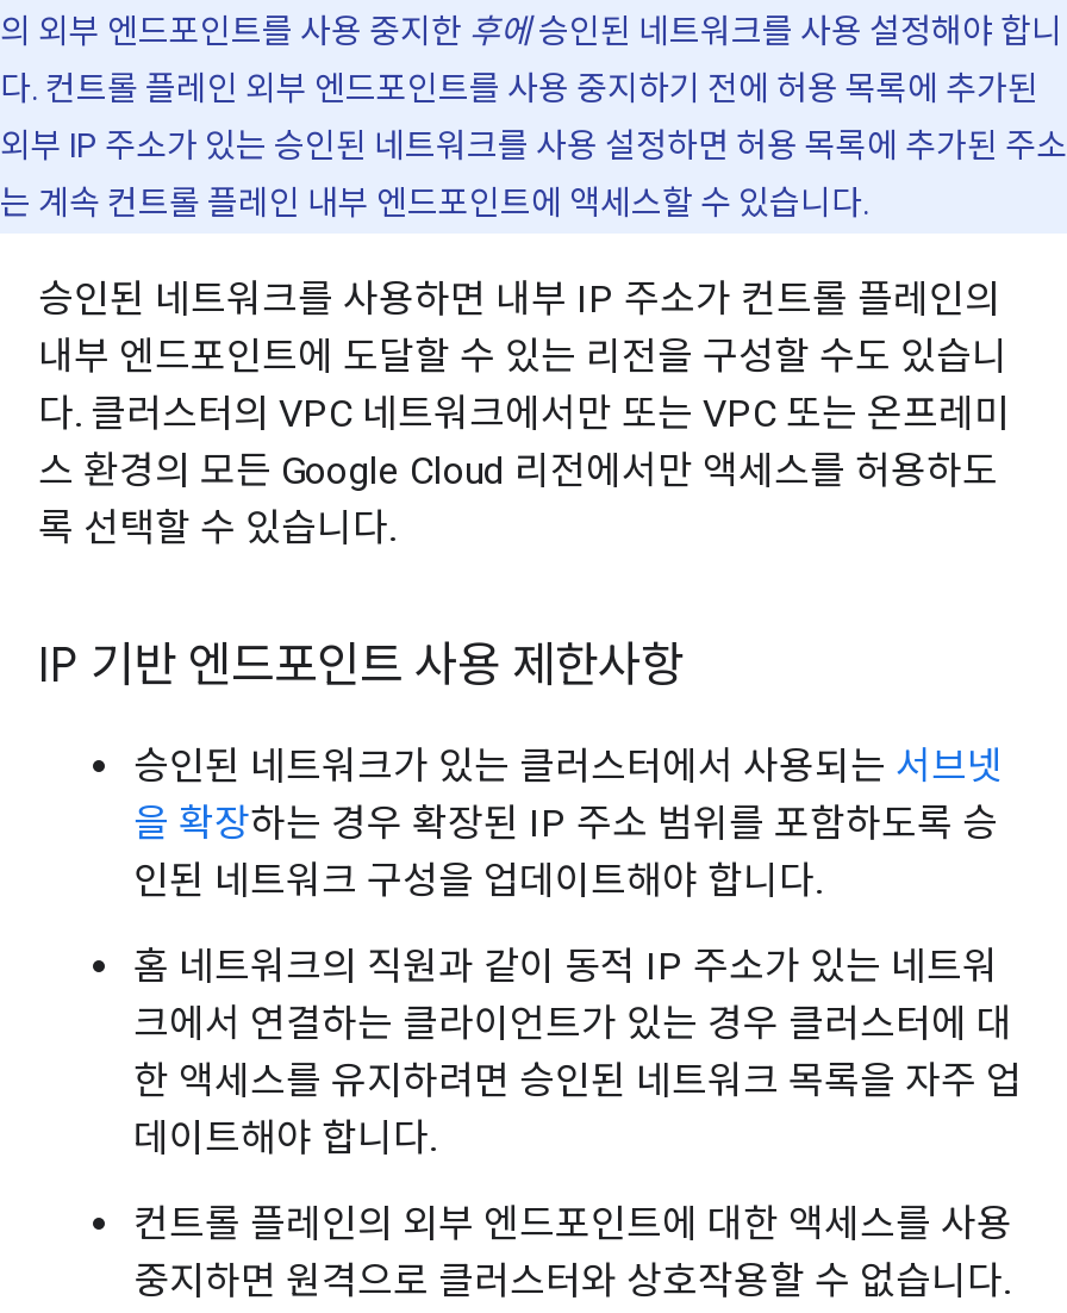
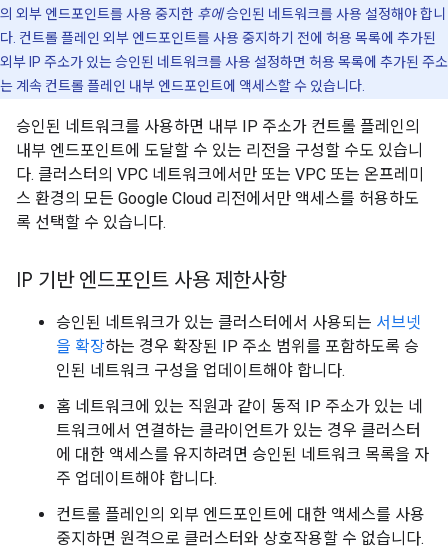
- 홈 네트워크의 직원과 같이 동적 IP 주소가 있는 네트워
- 크에서 연결하는 클라이언트가 있는 경우 클러스터에 대
- 한 액세스를 유지하려면 승인된 네트워크 목록을 자주 업
- 데이트해야 합니다.
+ 홈 네트워크에 있는 직원과 같이 동적 IP 주소가 있는 네
+ 트워크에서 연결하는 클라이언트가 있는 경우 클러스터
+ 에 대한 액세스를 유지하려면 승인된 네트워크 목록을 자
+ 주 업데이트해야 합니다.
